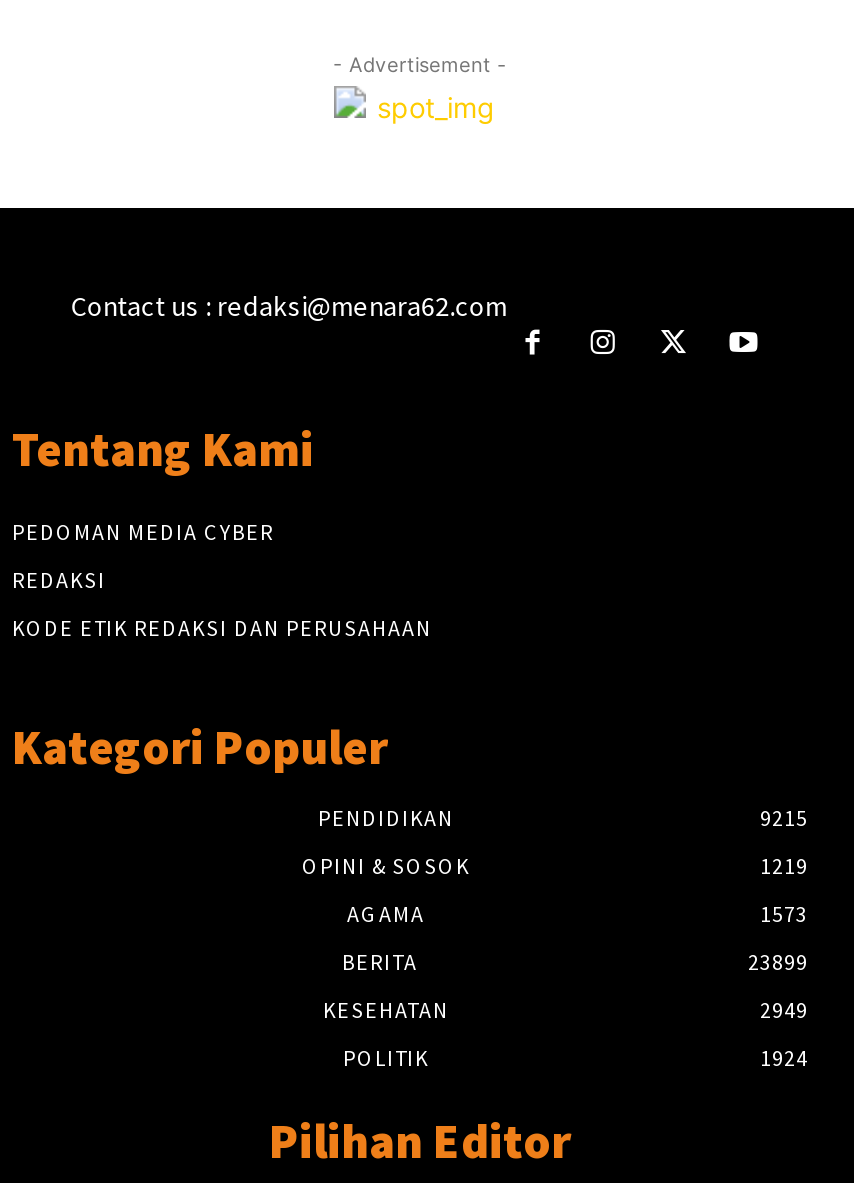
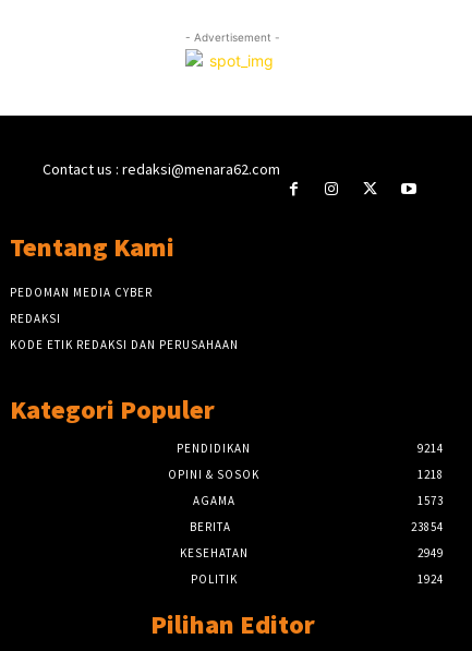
- 9215
+ 9214

- 1219
+ 1218

- 23899
+ 23854
